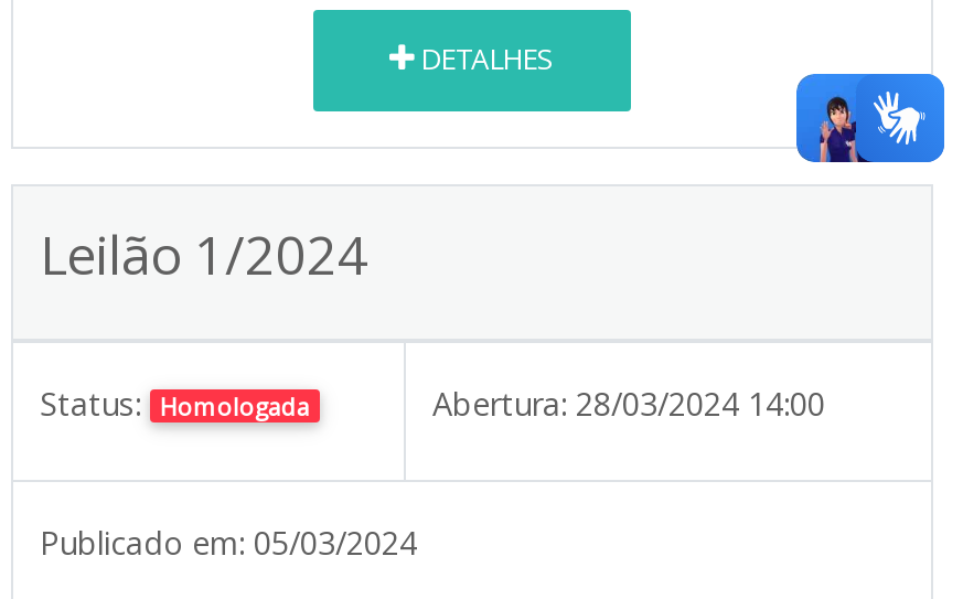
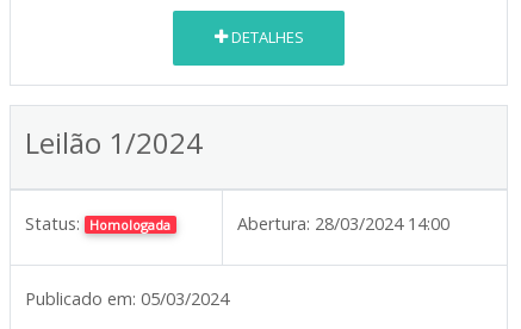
- [image]
